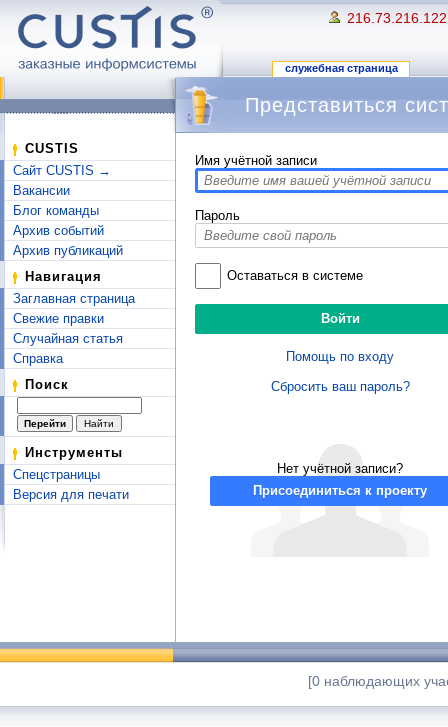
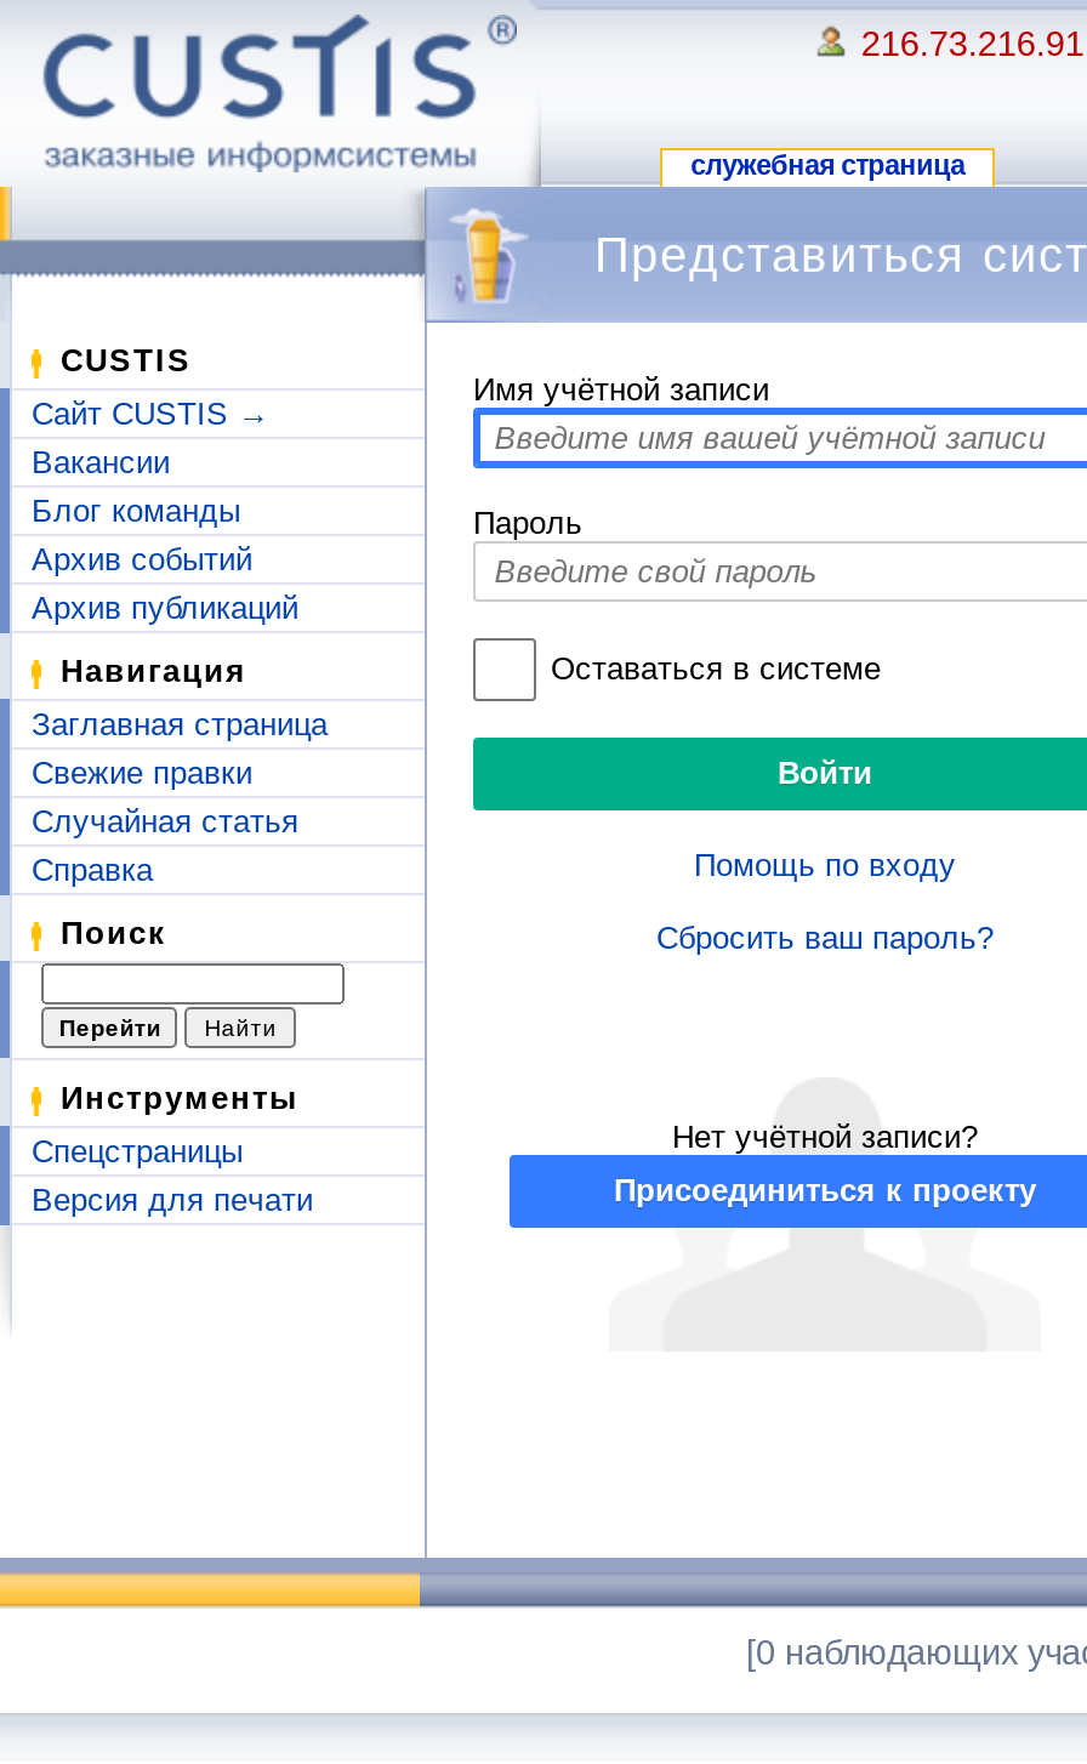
- 216.73.216.122
+ 216.73.216.91
